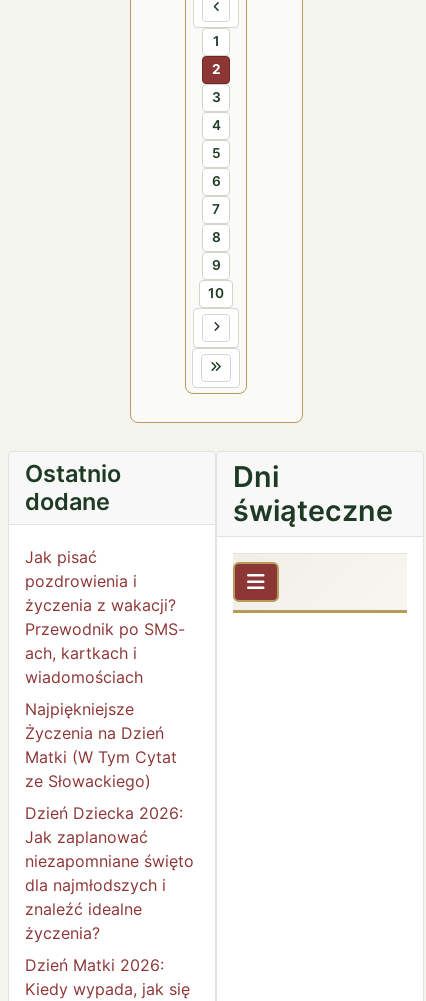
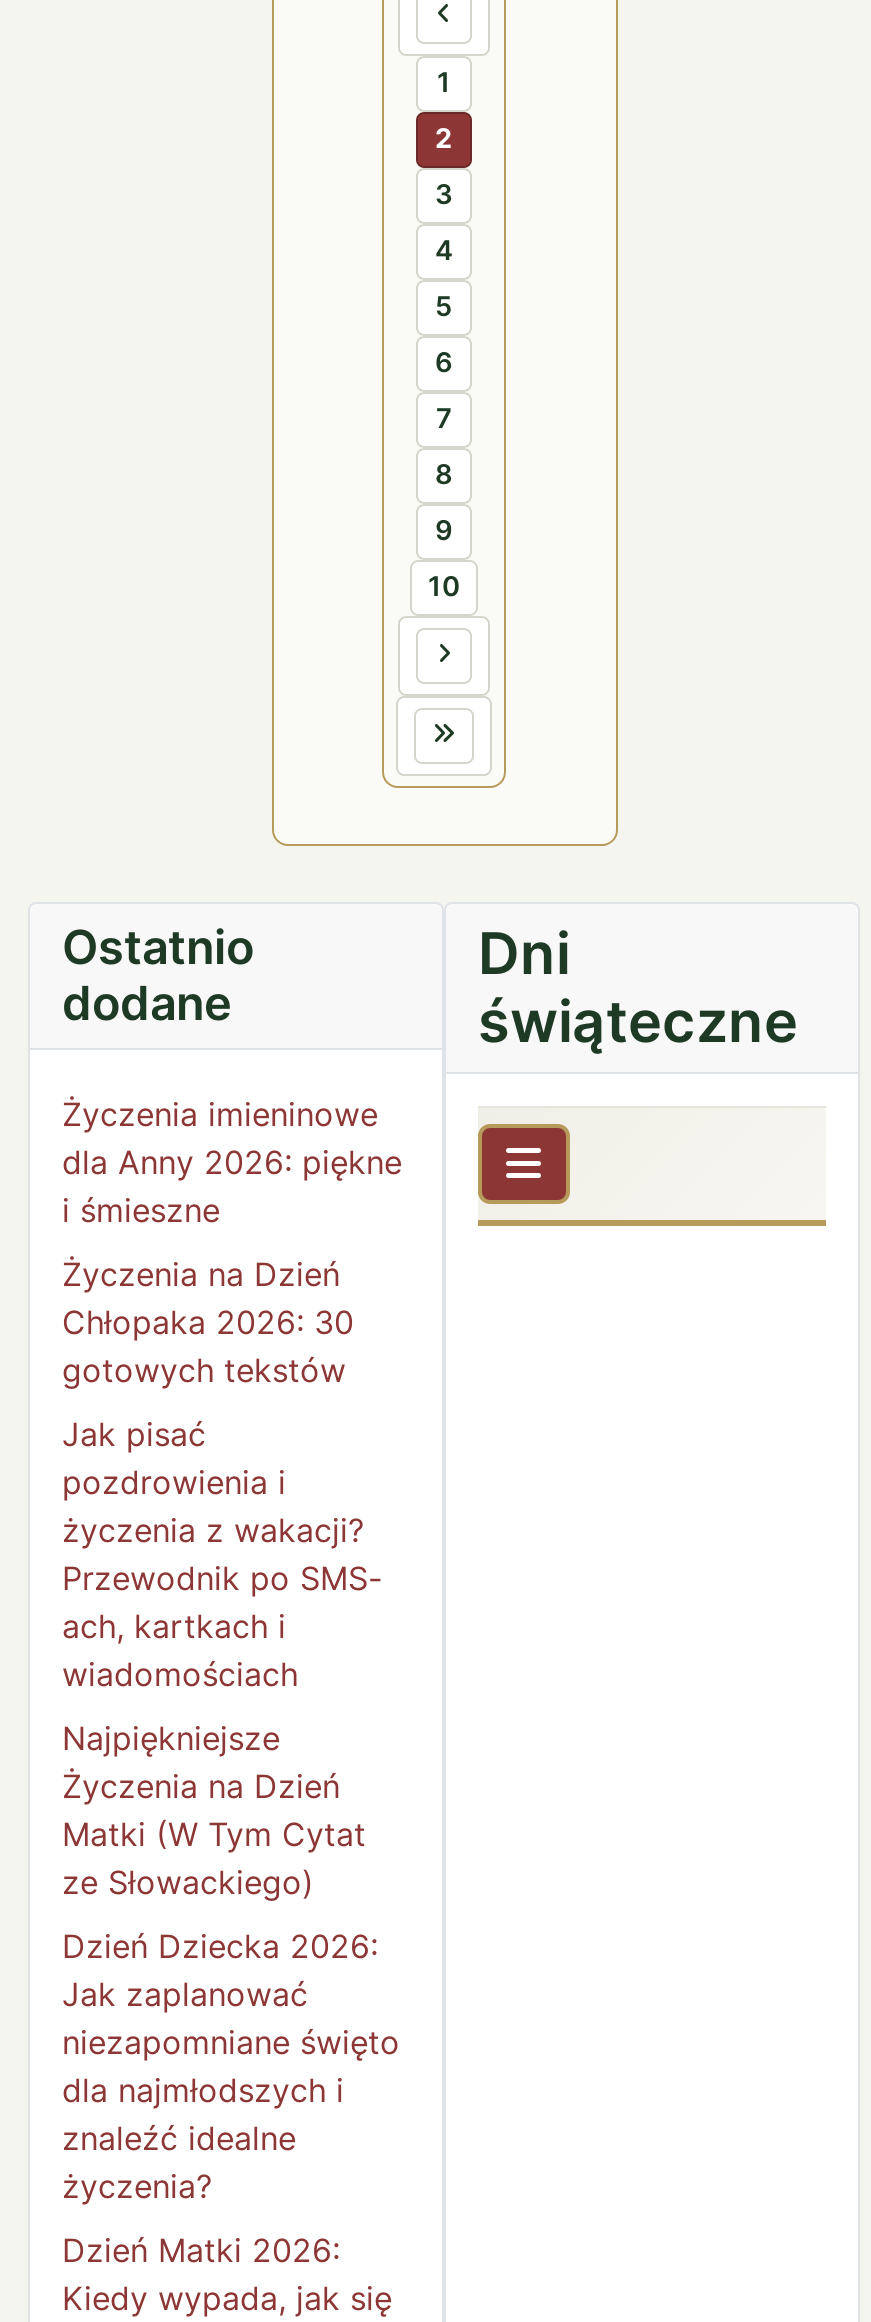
+ Życzenia imieninowe
+ dla Anny 2026: piękne
+ i śmieszne
+ Życzenia na Dzień
+ Chłopaka 2026: 30
+ gotowych tekstów

- [image]
